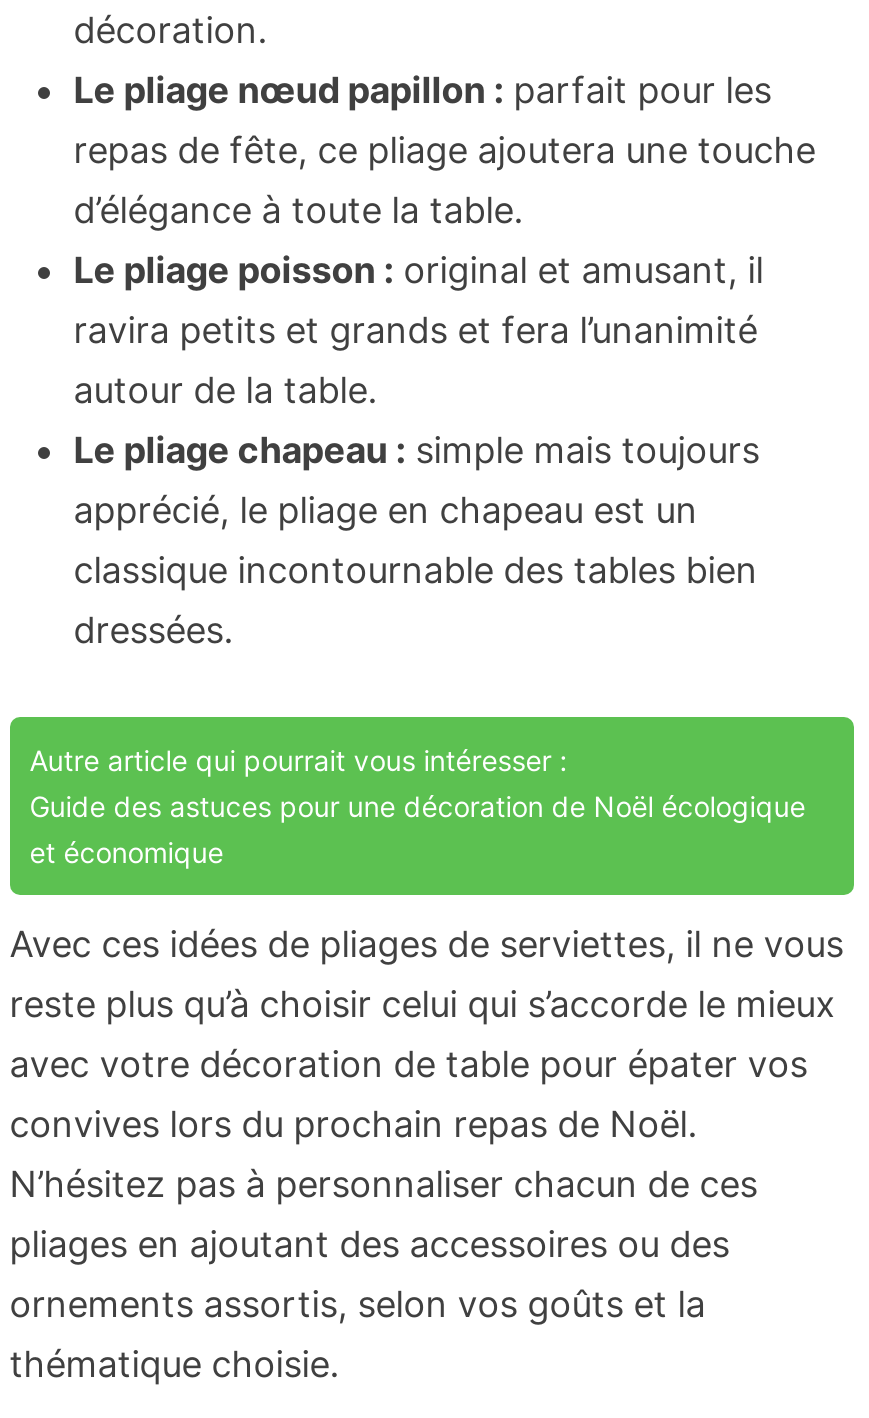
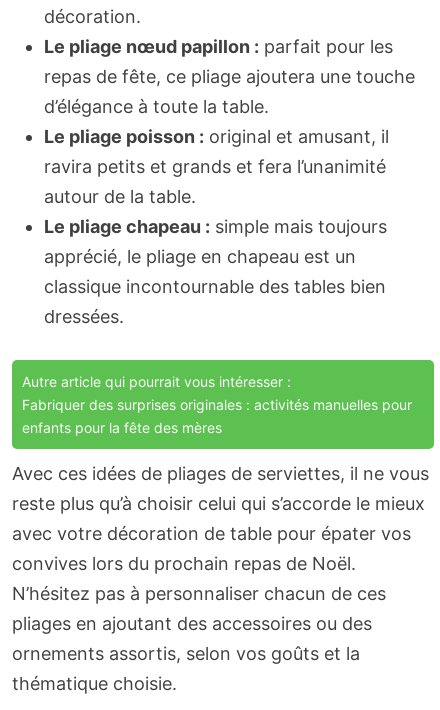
- Guide des astuces pour une décoration de Noël écologique
- et économique
+ Fabriquer des surprises originales : activités manuelles pour
+ enfants pour la fête des mères
